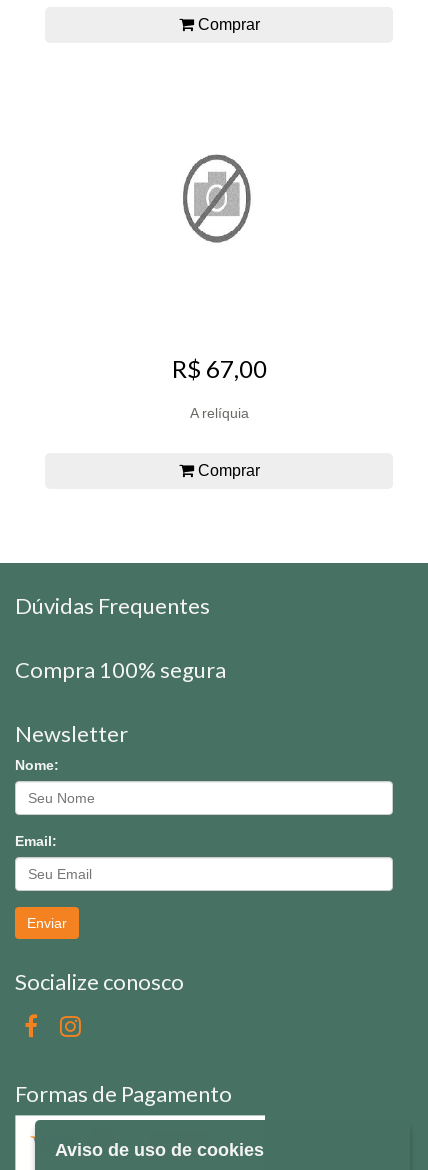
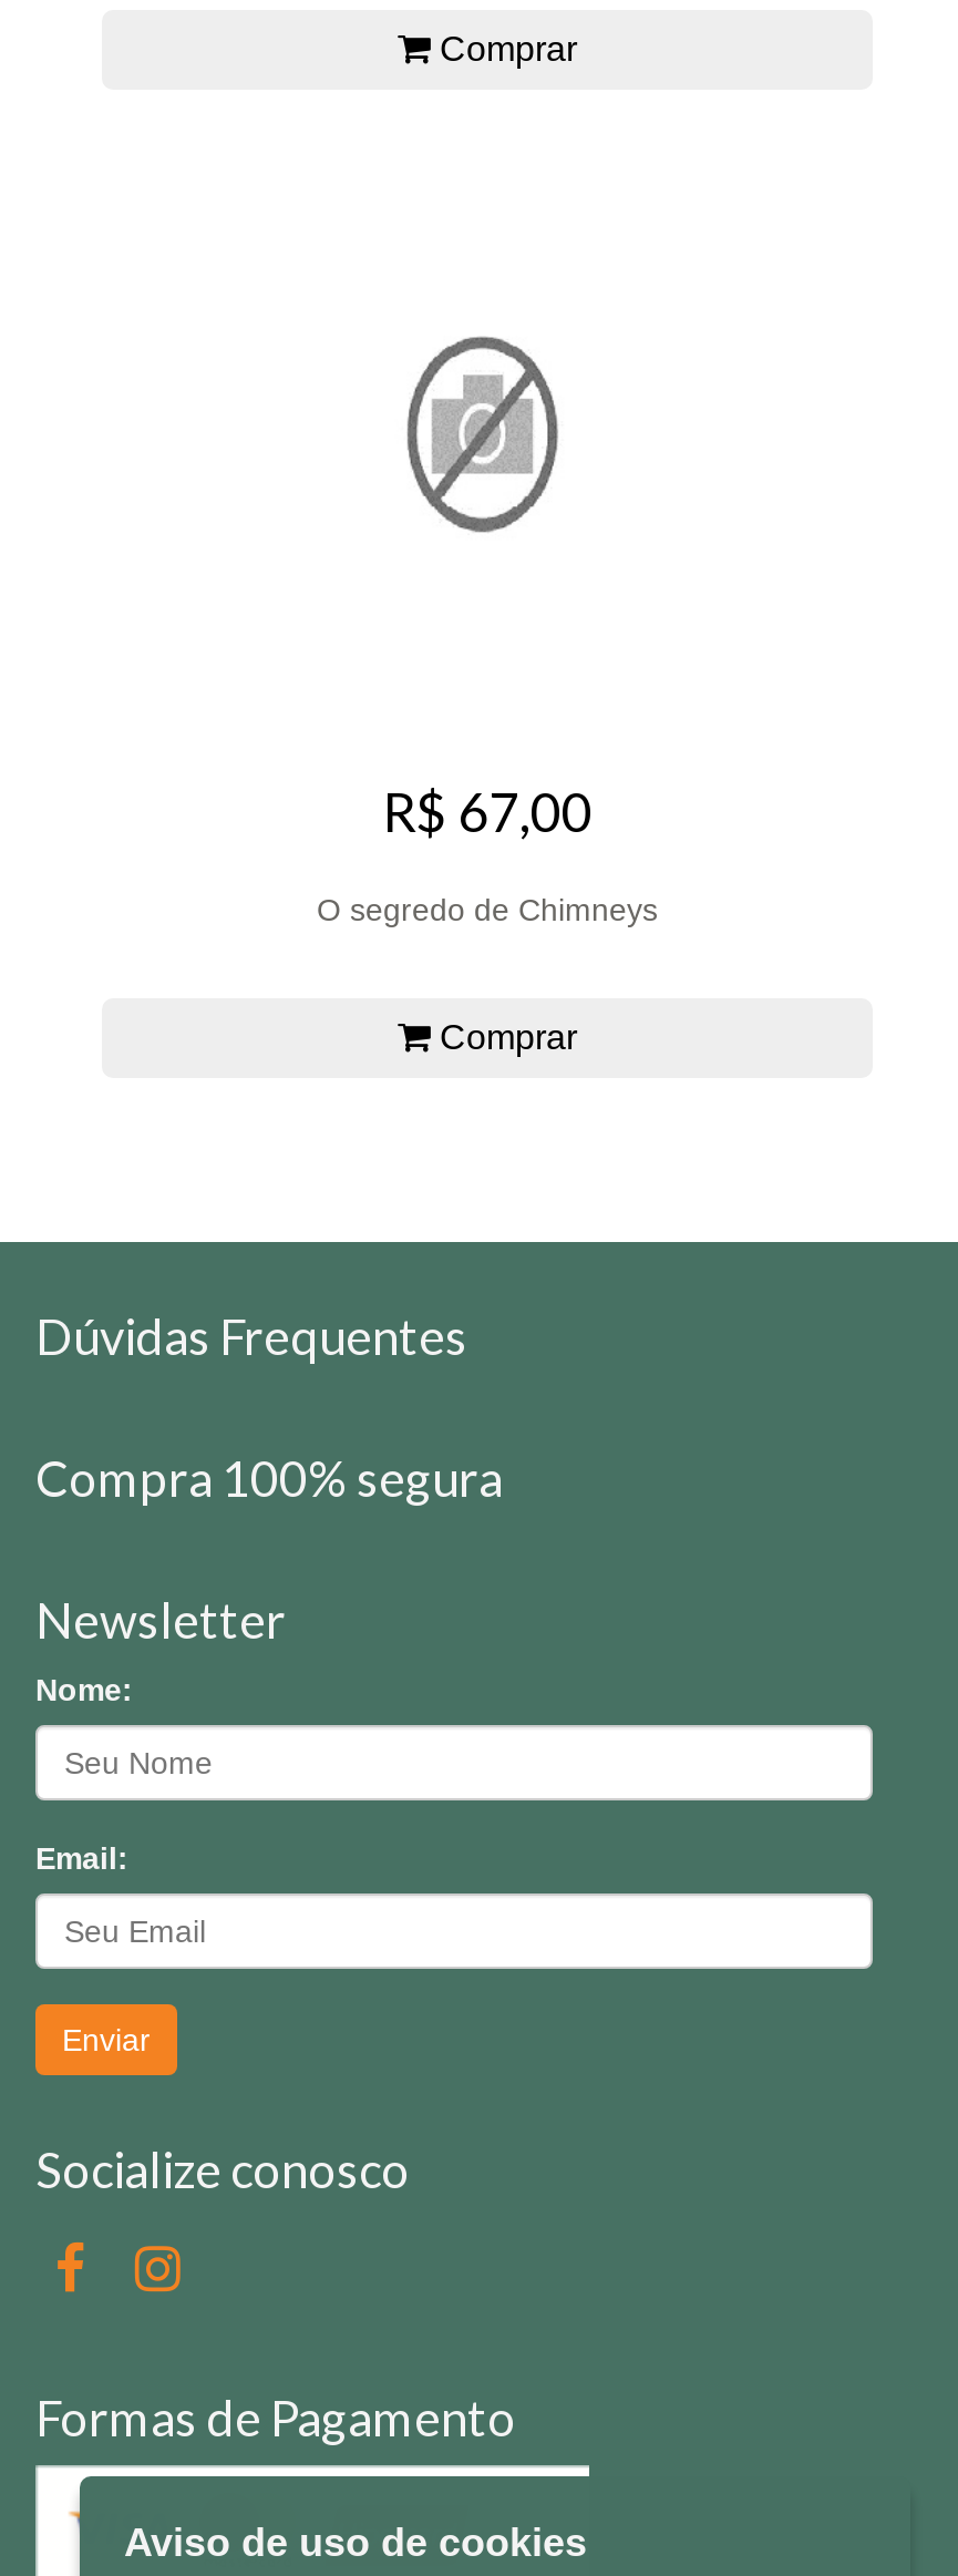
- A relíquia
+ O segredo de Chimneys
